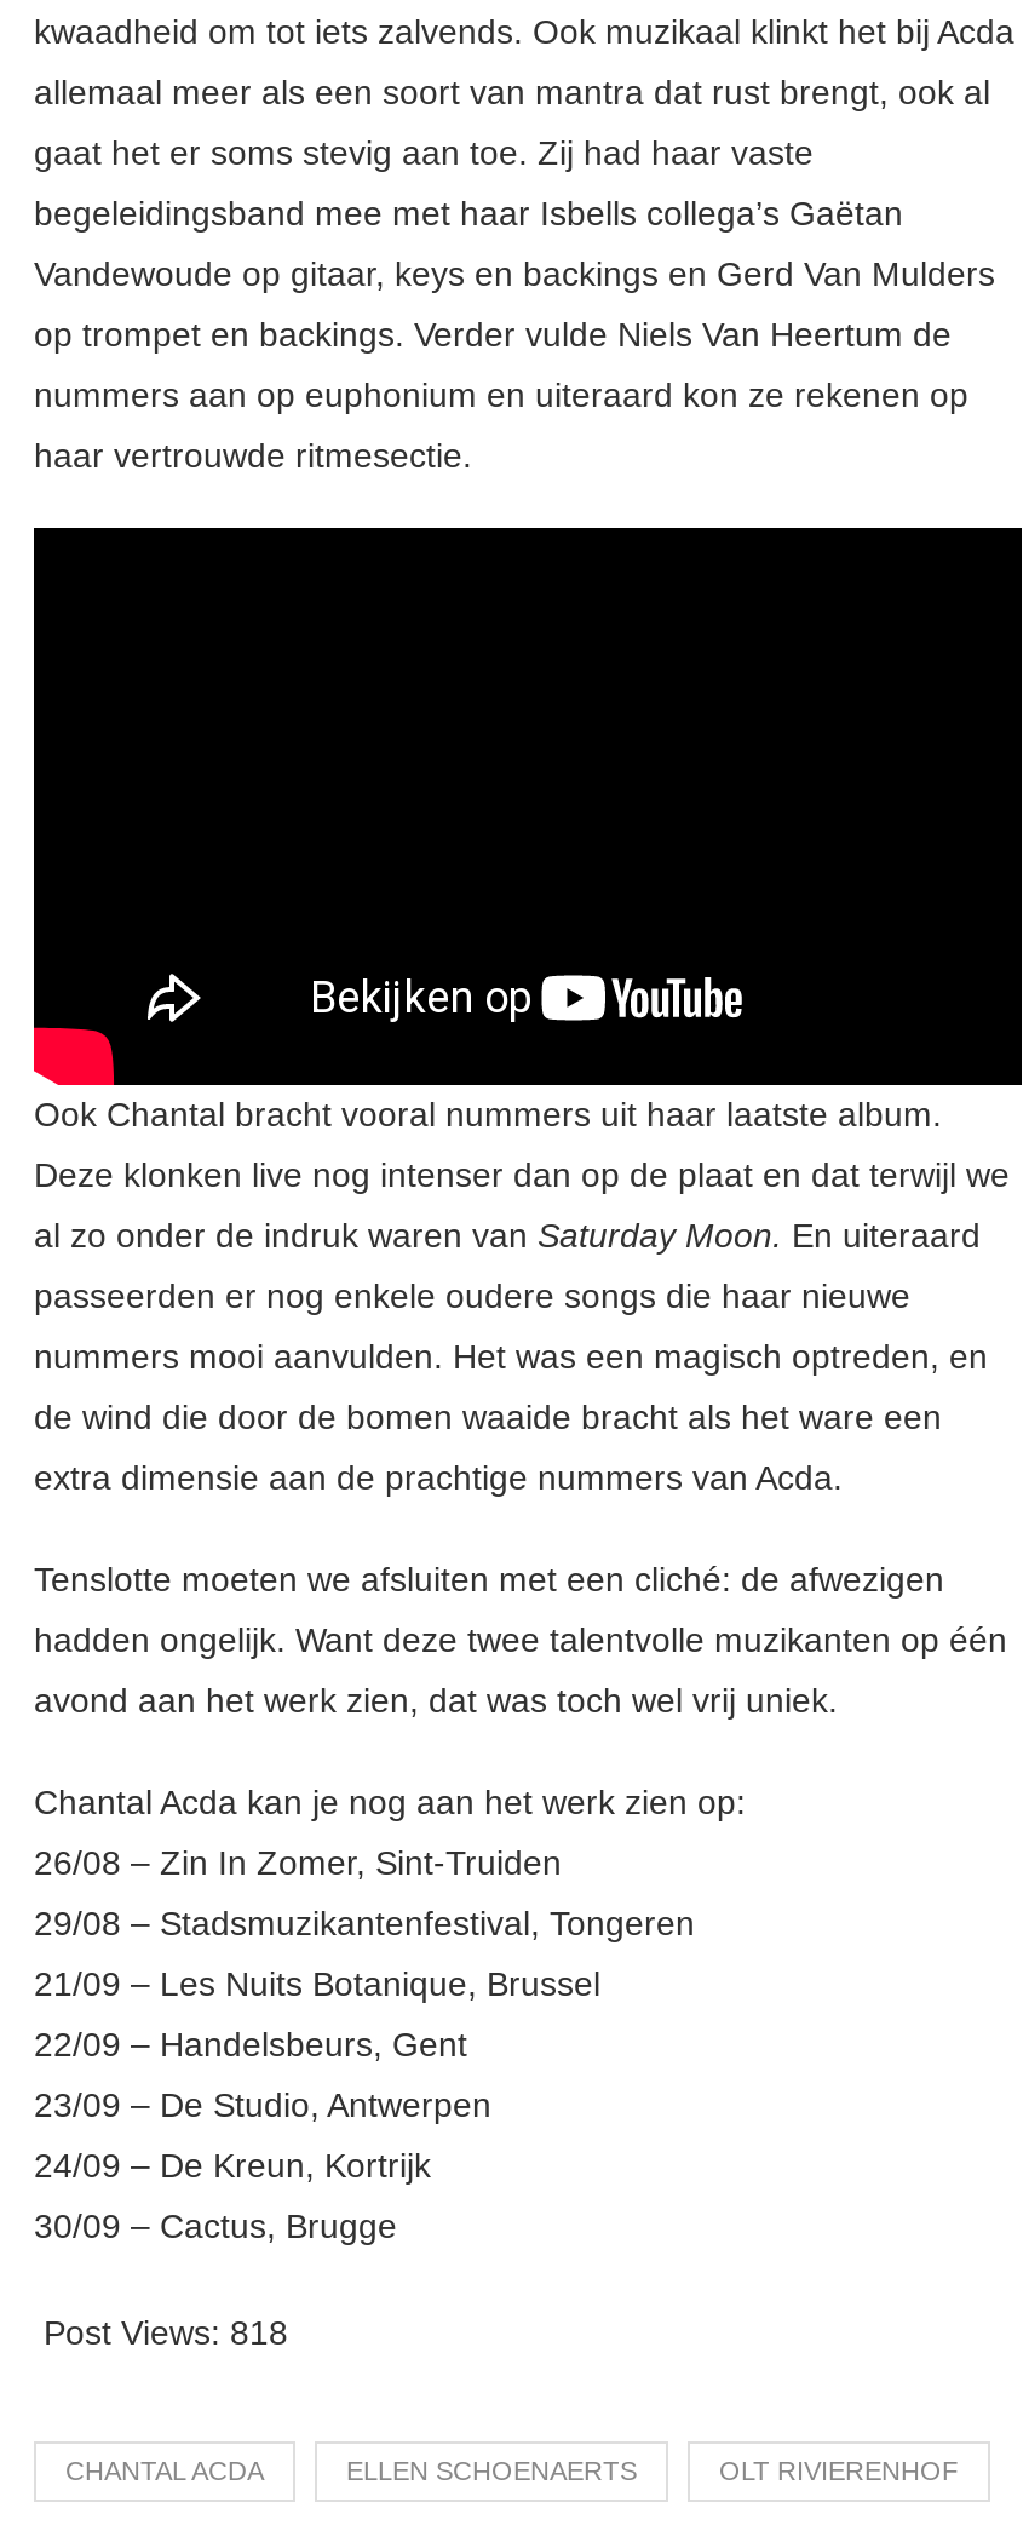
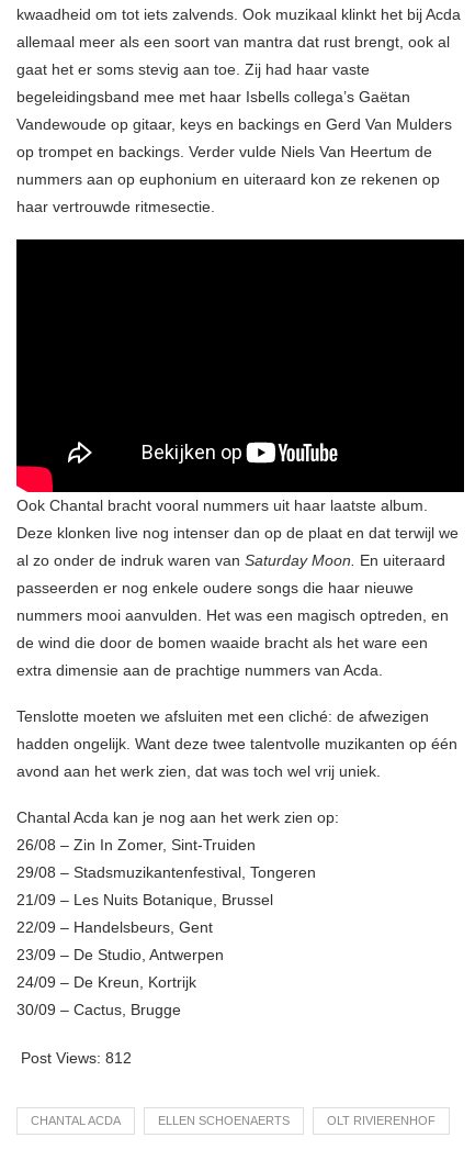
- Post Views: 818
+ Post Views: 812
